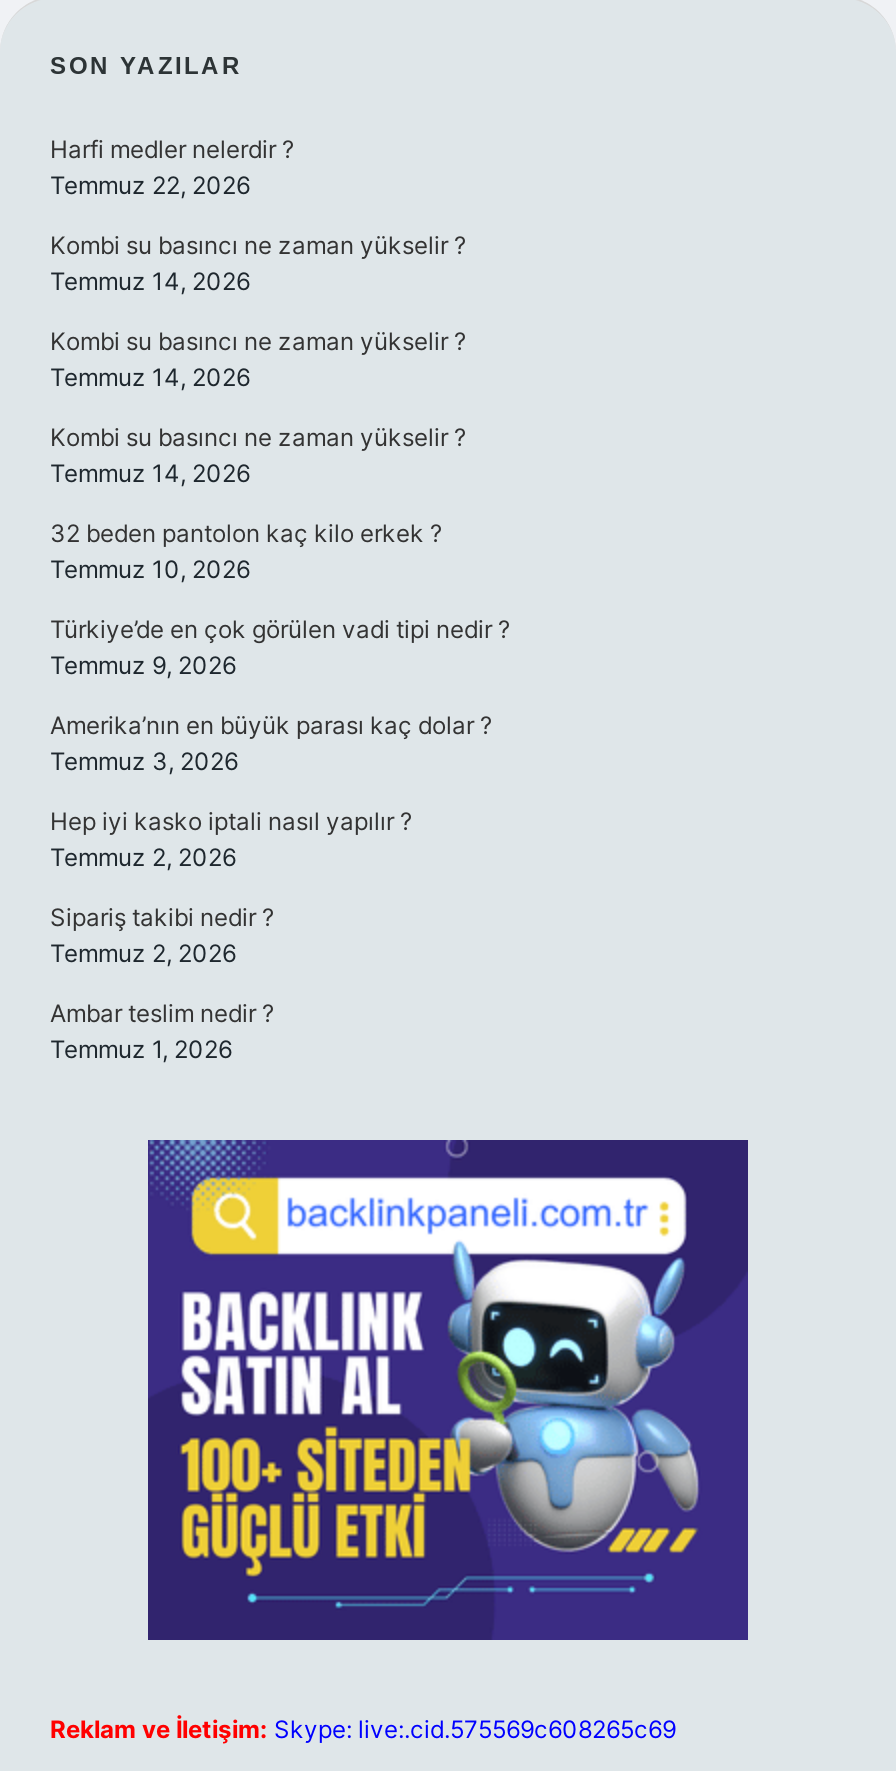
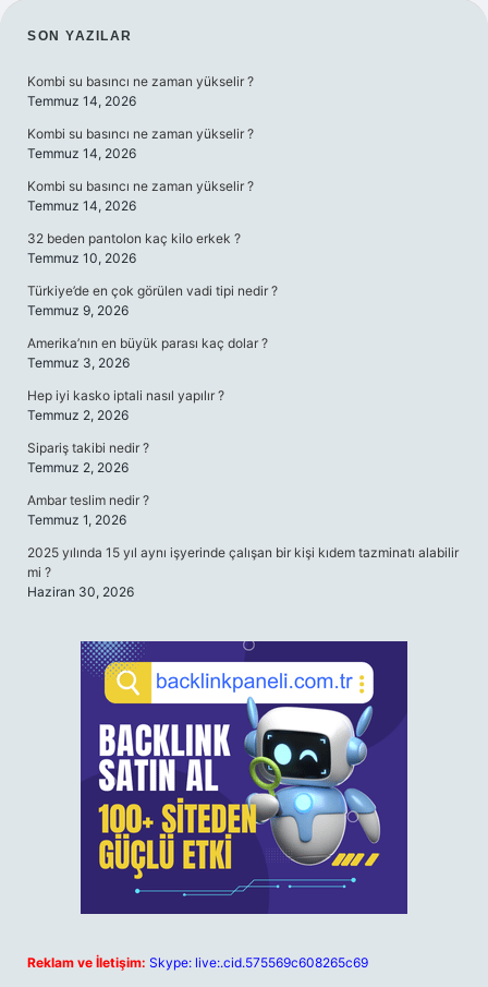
- Harfi medler nelerdir ?
- Temmuz 22, 2026

moved up: Kombi su basıncı ne zaman yükselir ? | Temmuz 14, 2026 | Kombi su basıncı ne zaman yükselir ? | ... | Ambar teslim nedir ? | Temmuz 1, 2026

+ 2025 yılında 15 yıl aynı işyerinde çalışan bir kişi kıdem tazminatı alabilir
+ mi ?
+ Haziran 30, 2026
